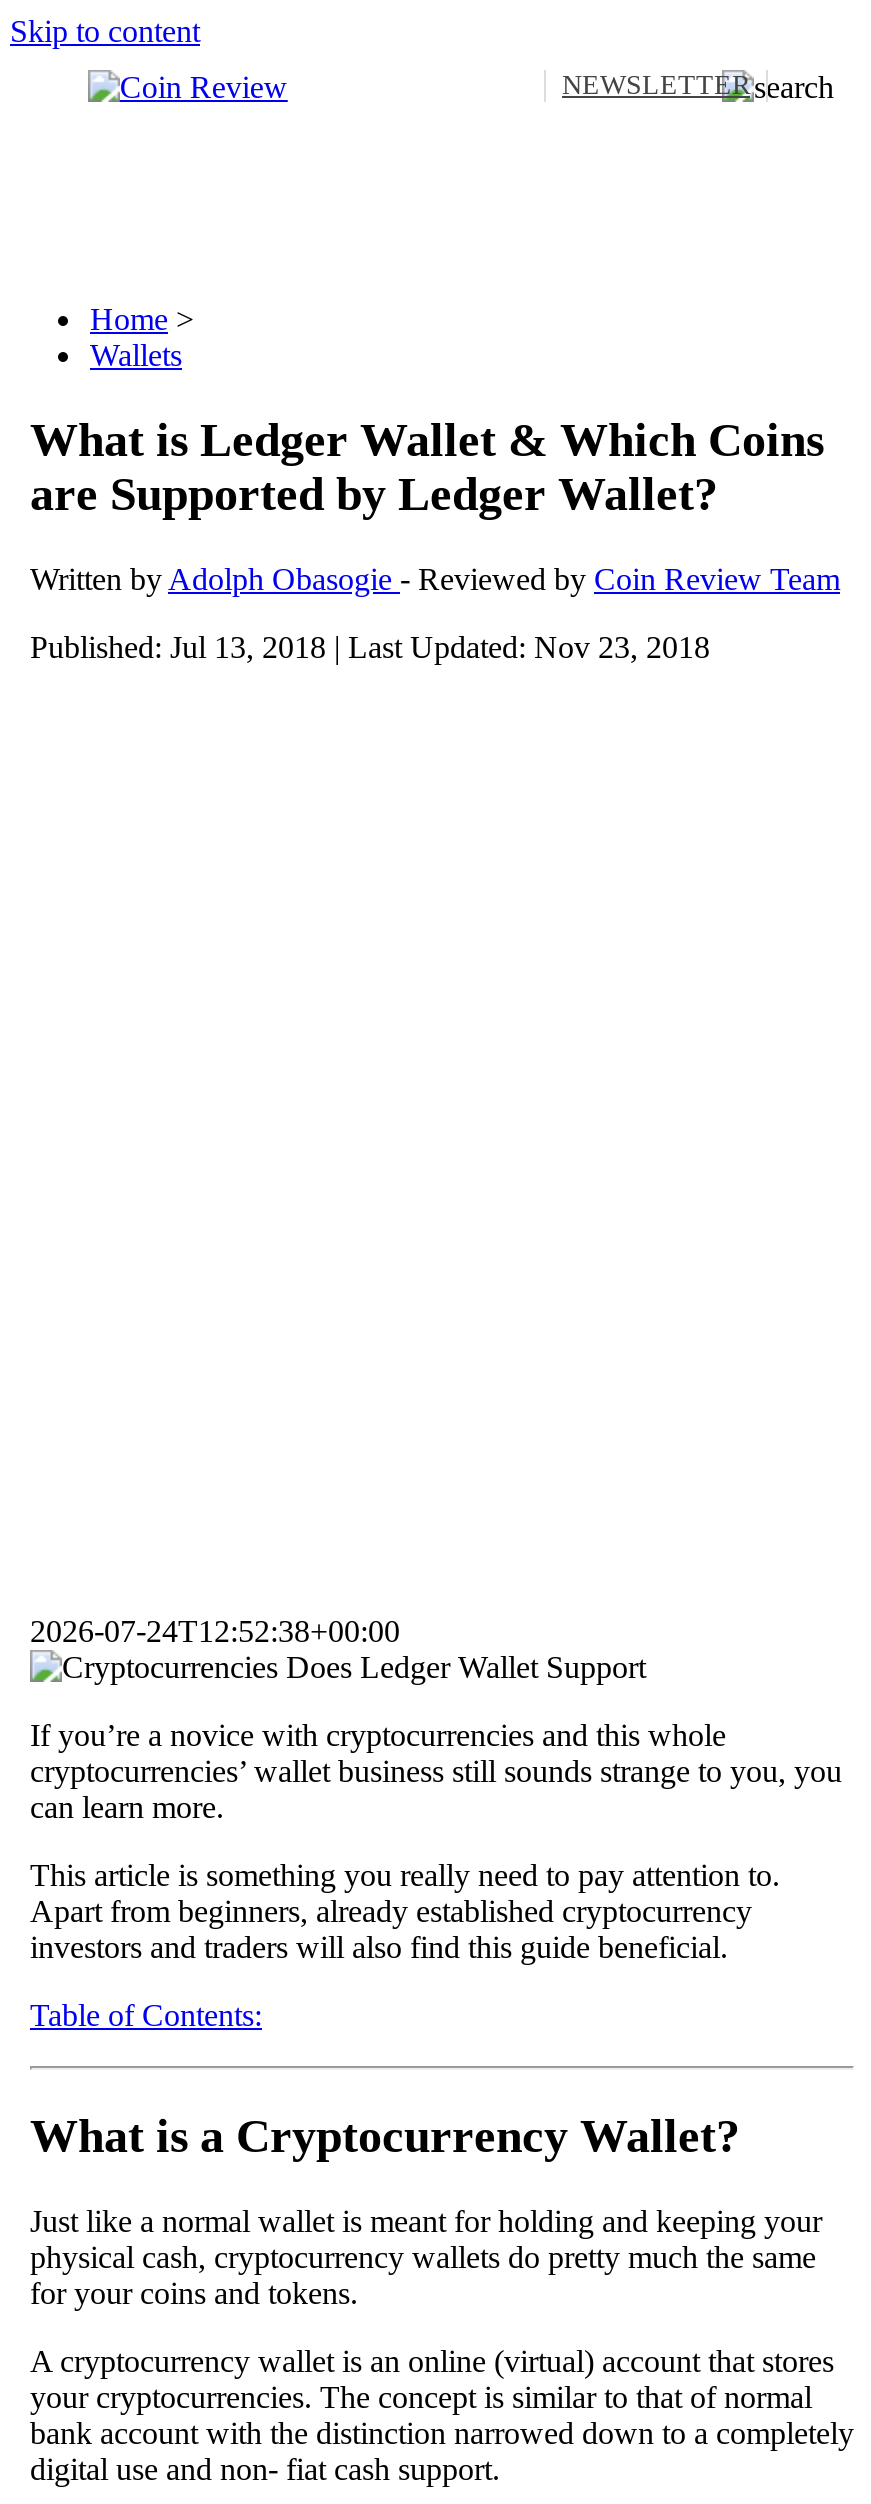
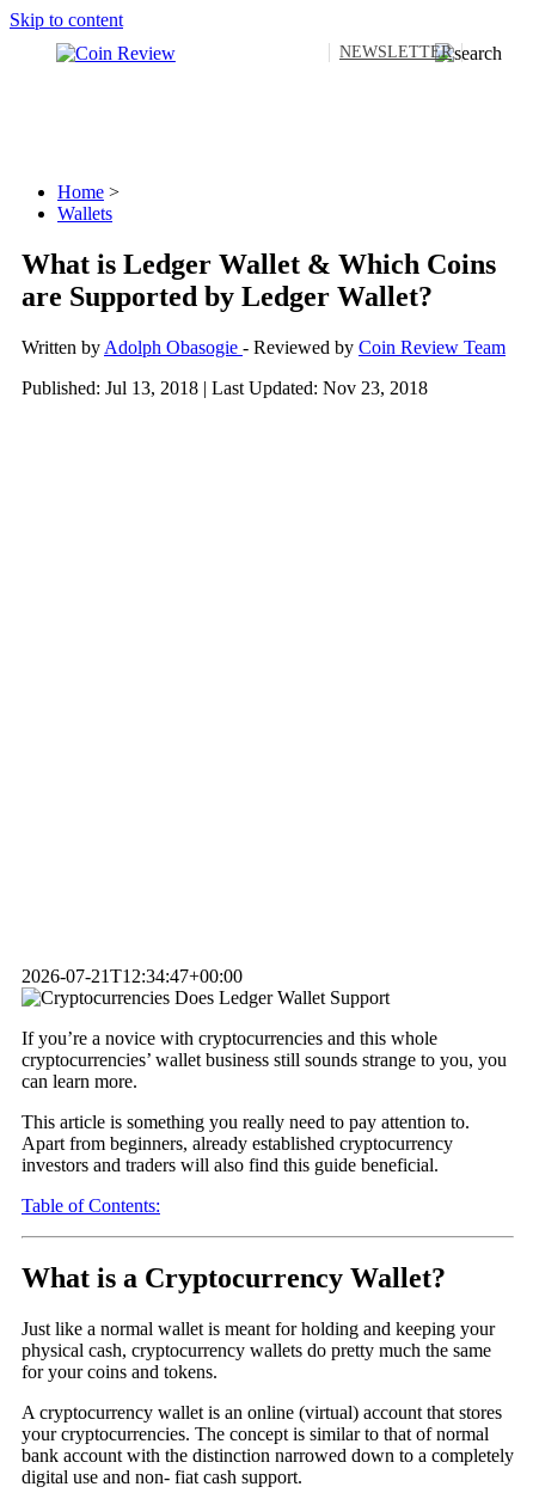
- 2026-07-24T12:52:38+00:00
+ 2026-07-21T12:34:47+00:00
